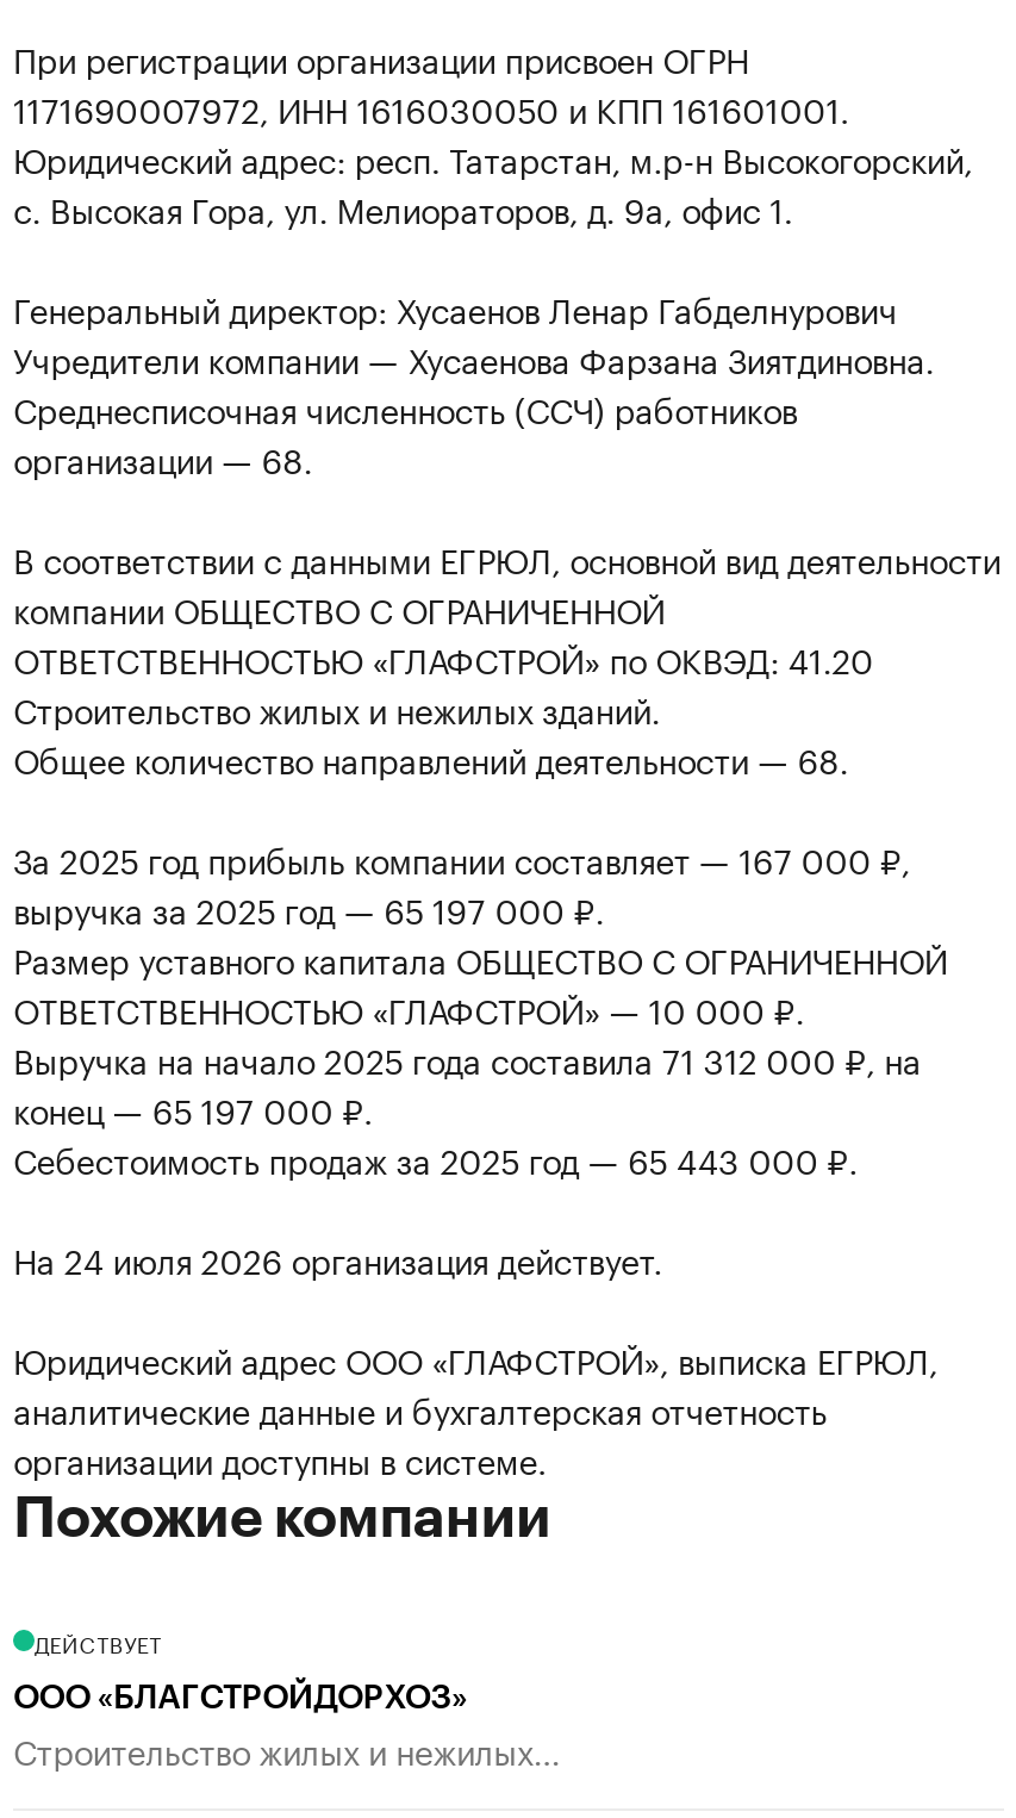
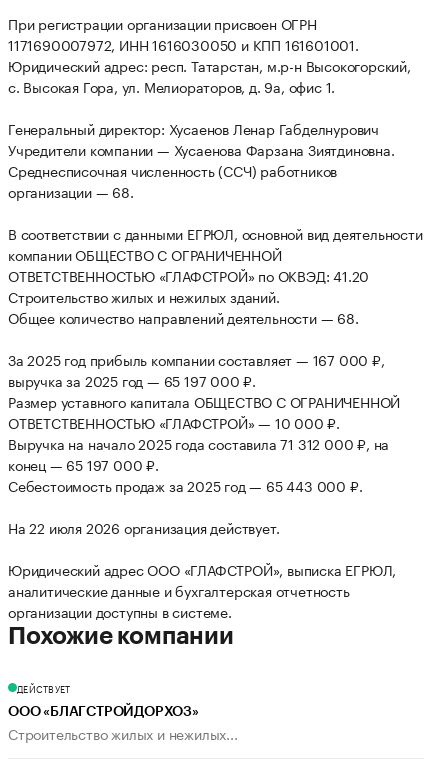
- На 24 июля 2026 организация действует.
+ На 22 июля 2026 организация действует.
